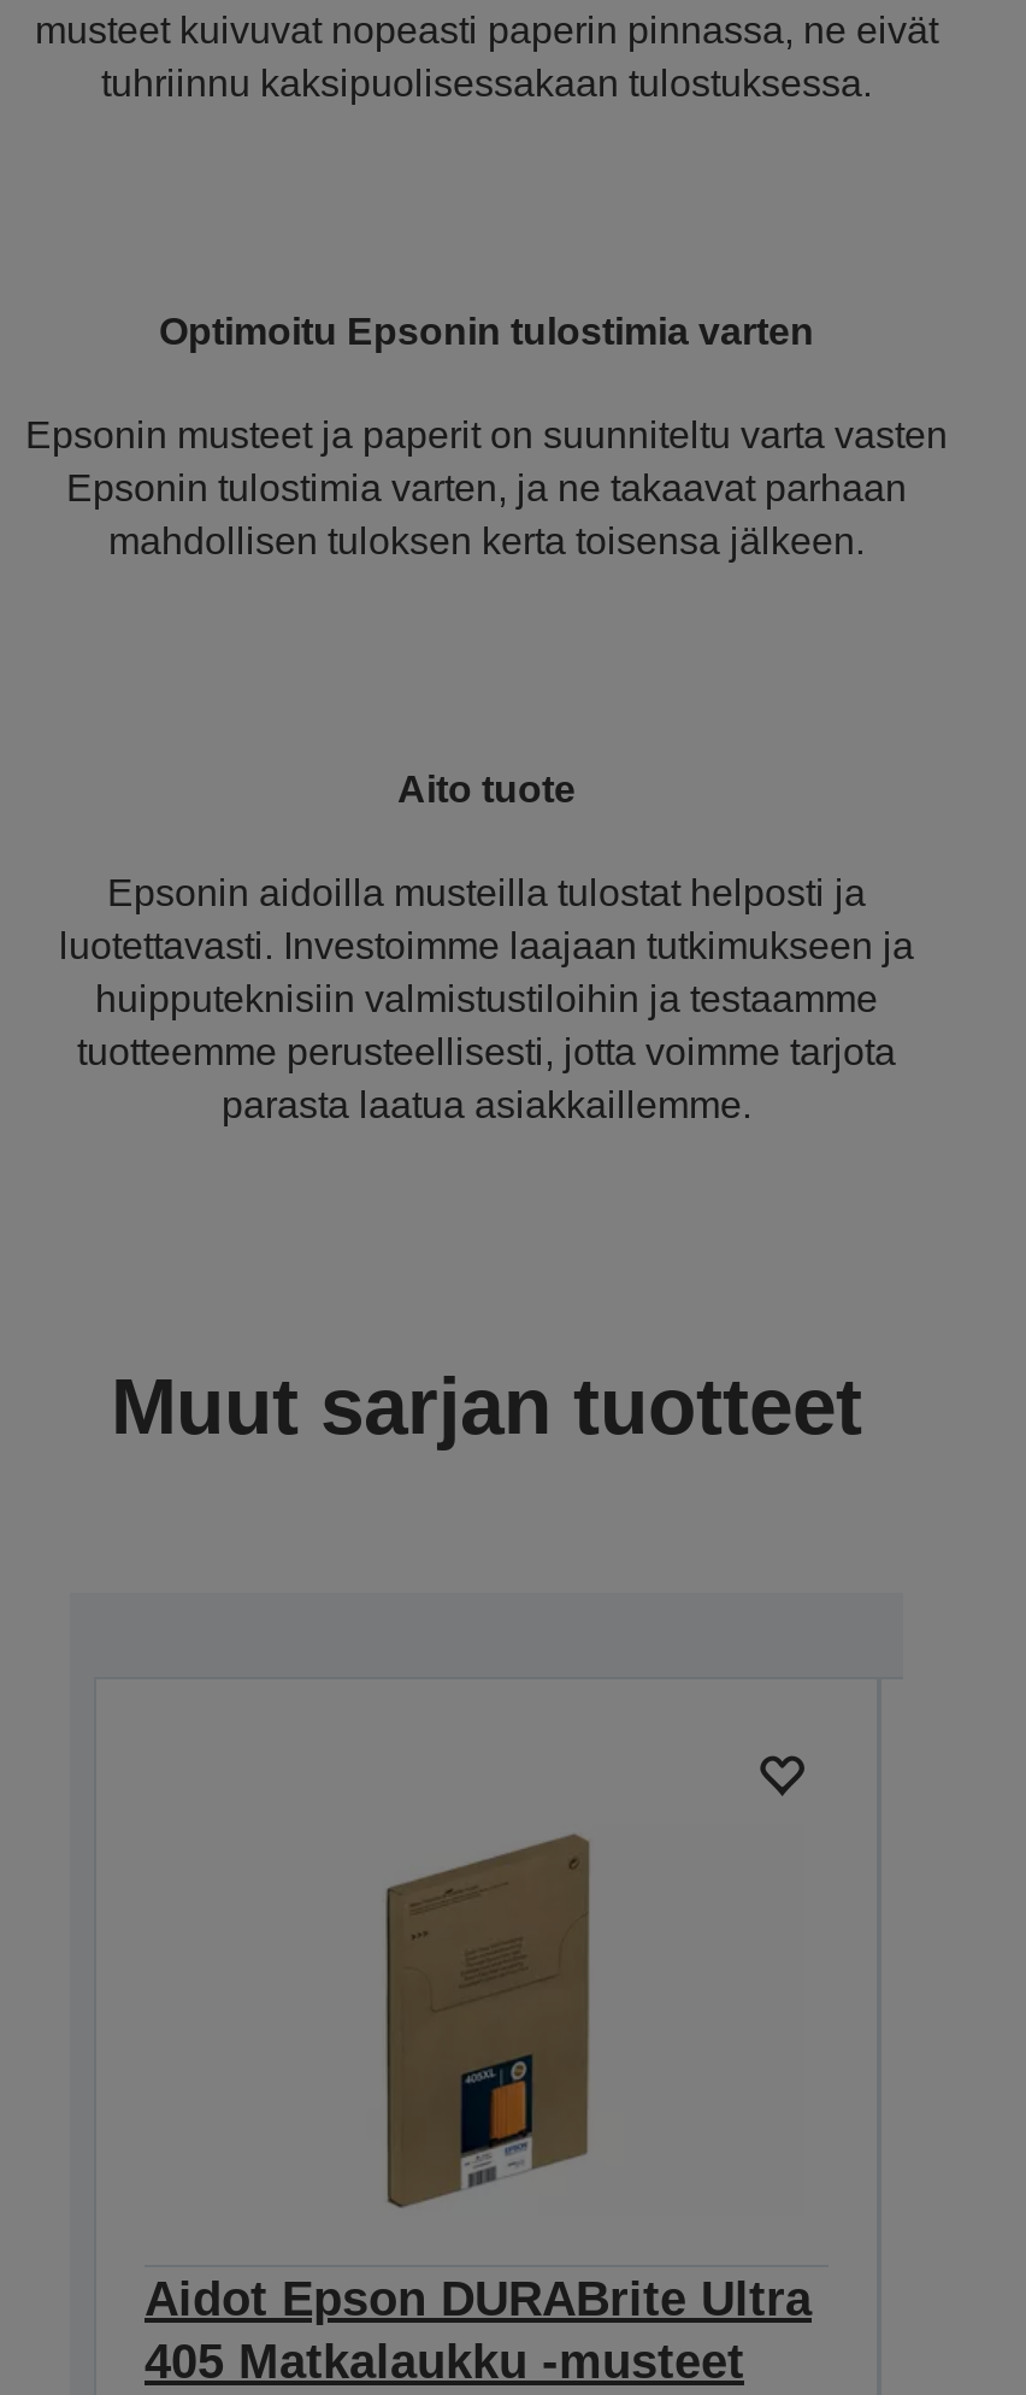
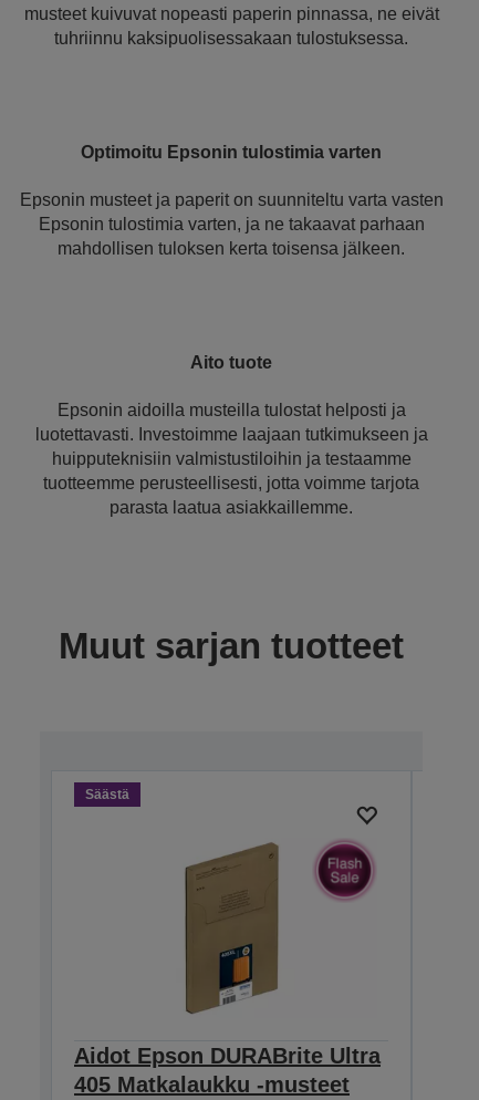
+ Säästä

+ [image]
